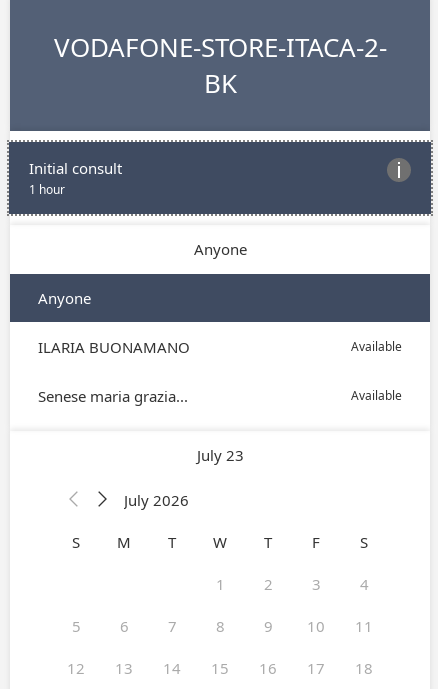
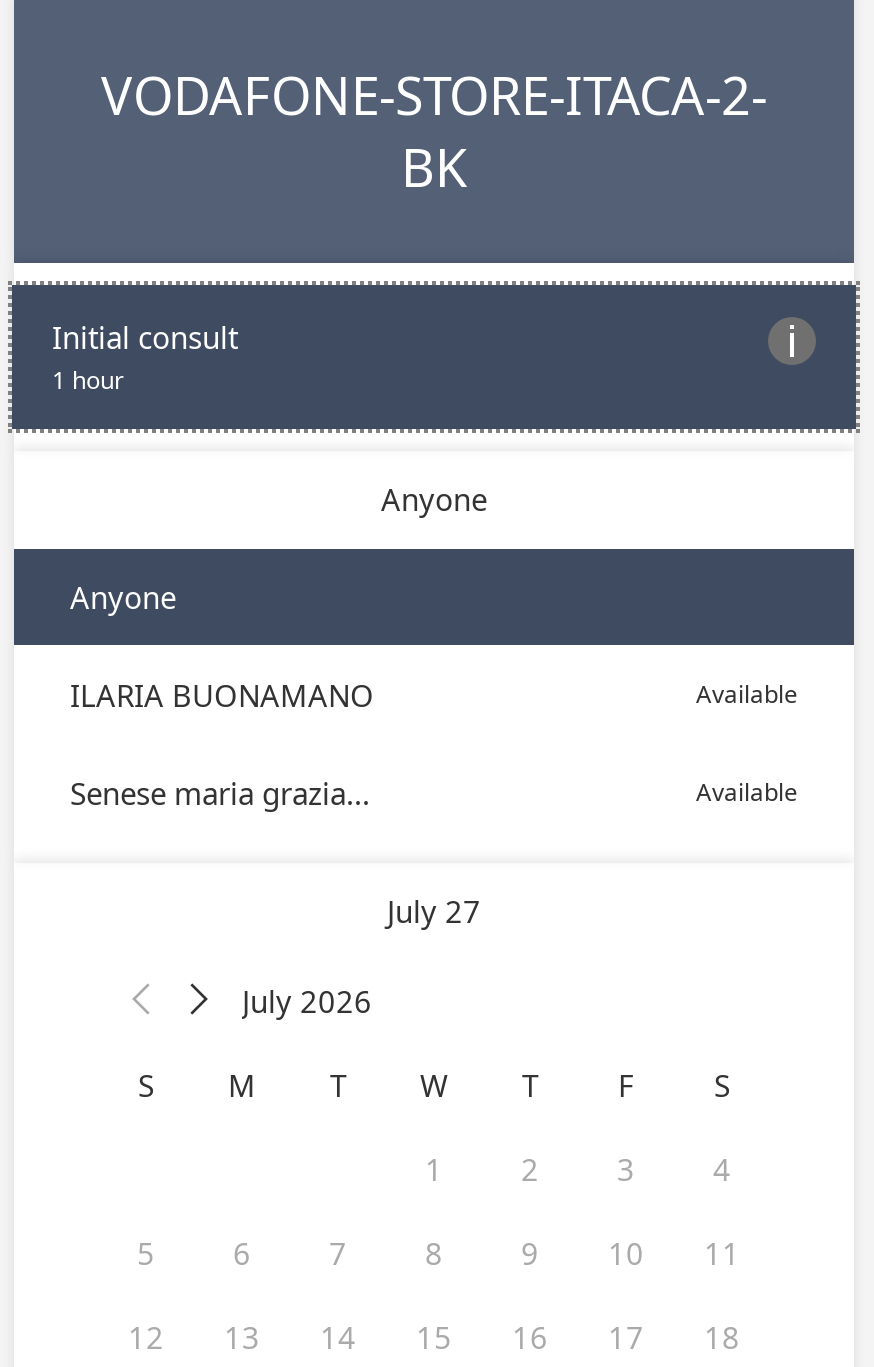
- July 23
+ July 27
